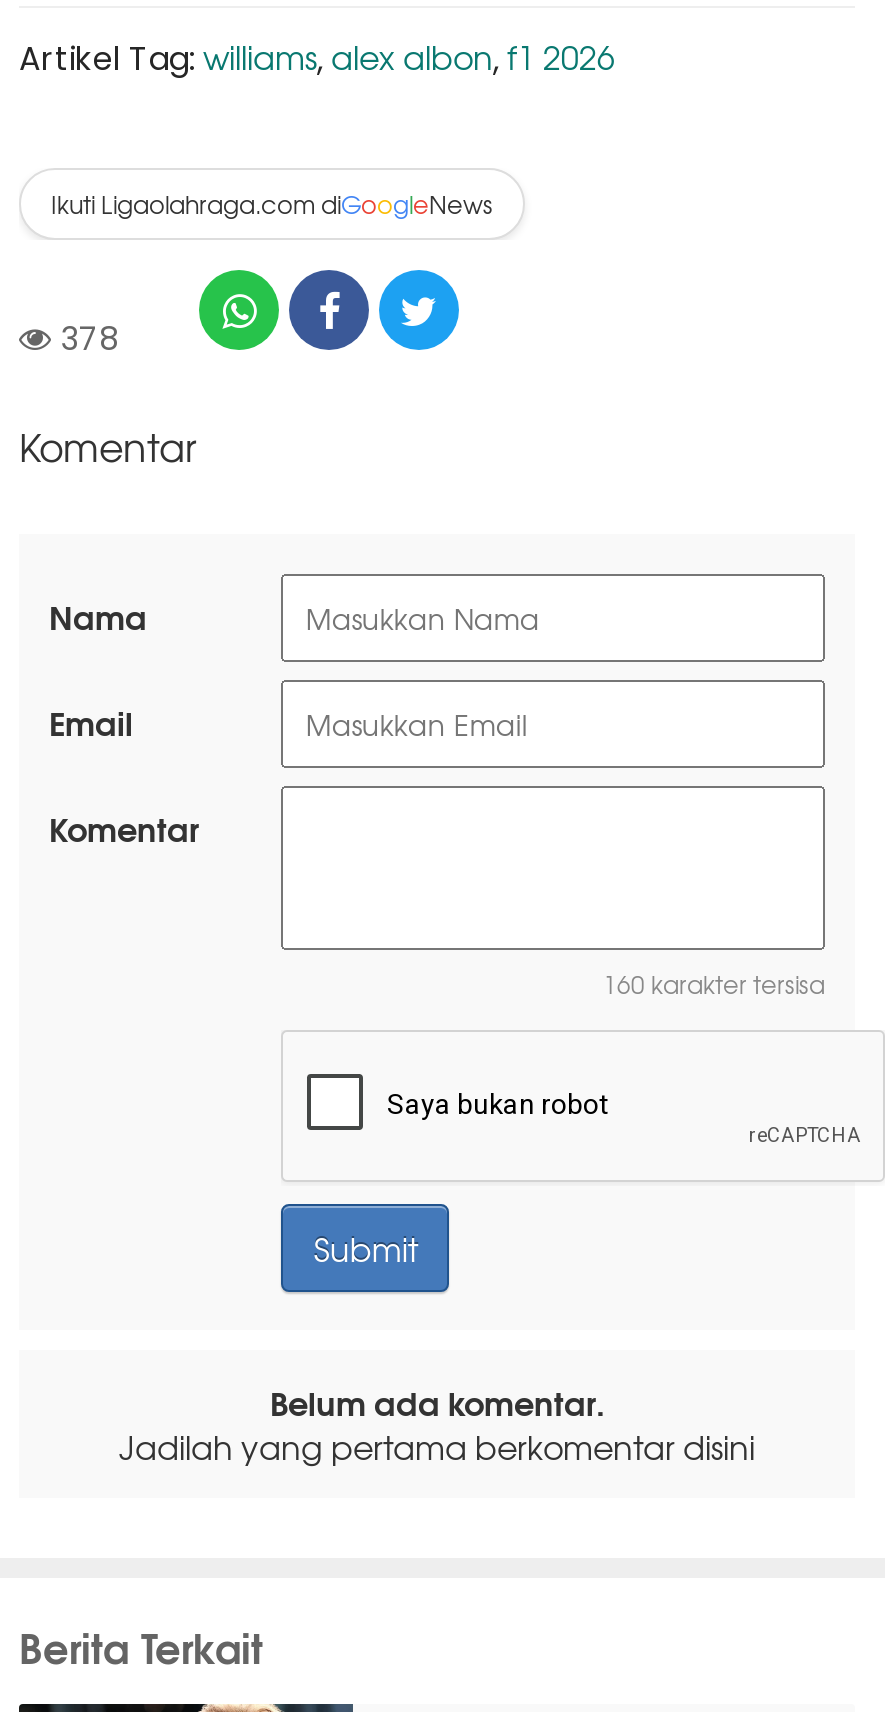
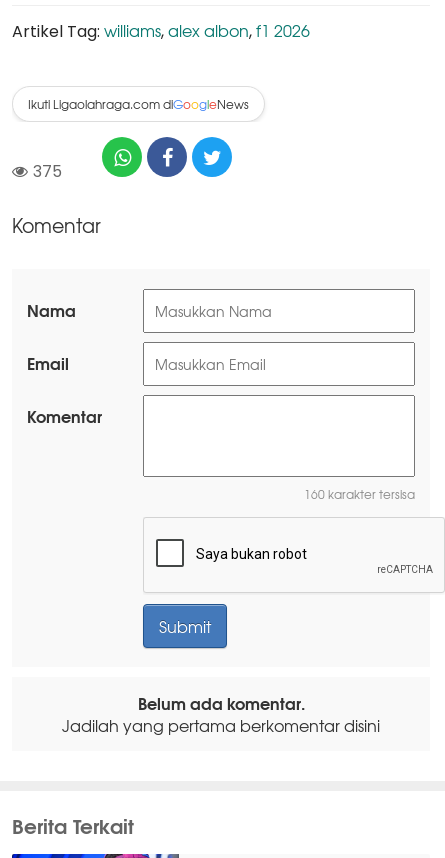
- 378
+ 375
